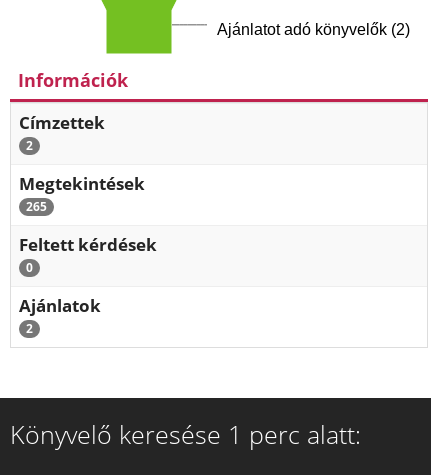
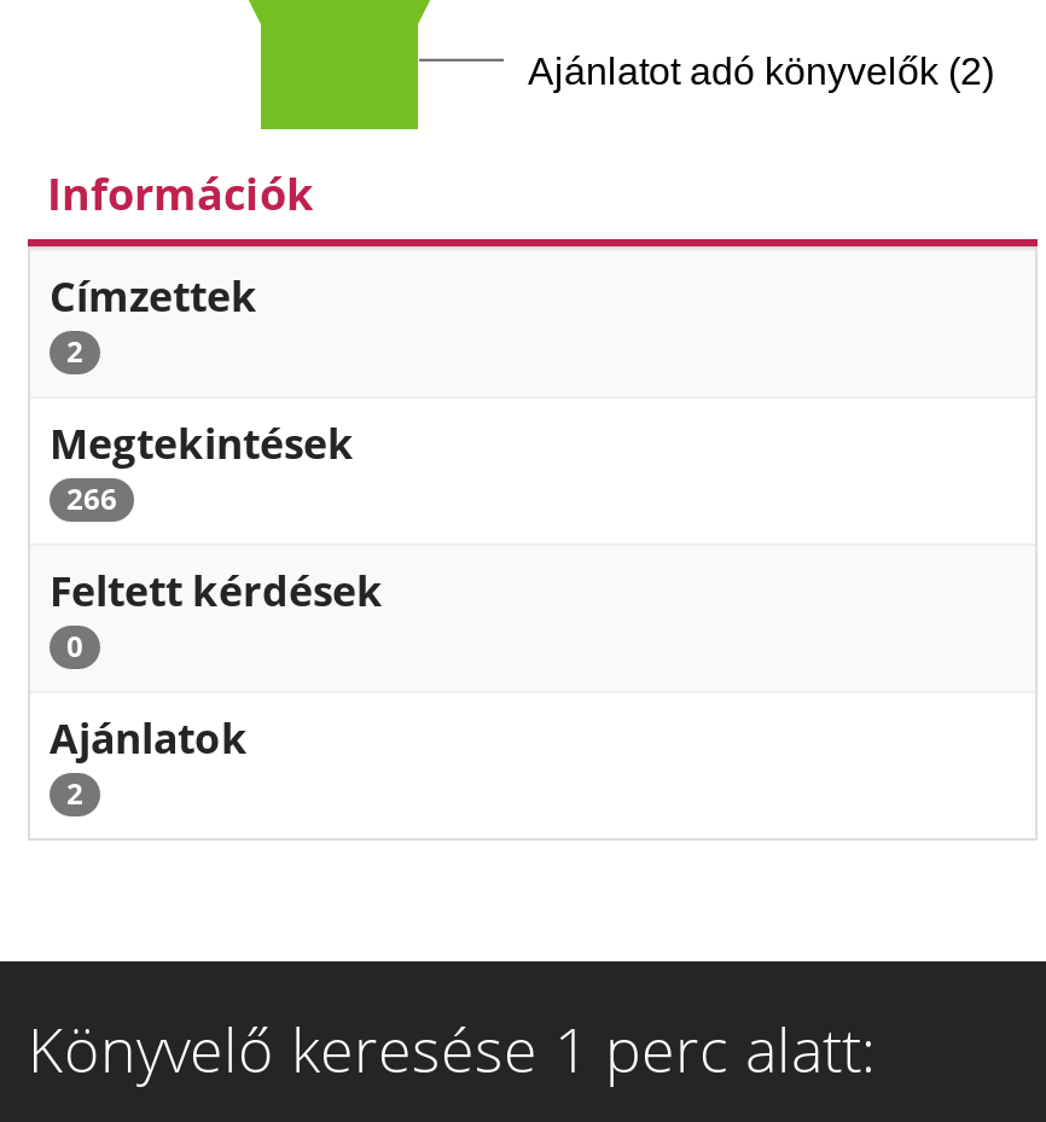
- 265
+ 266
